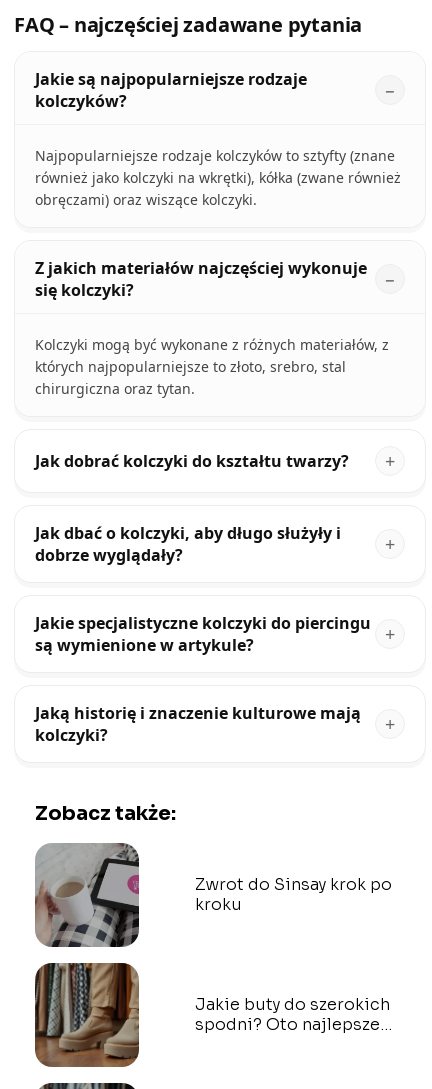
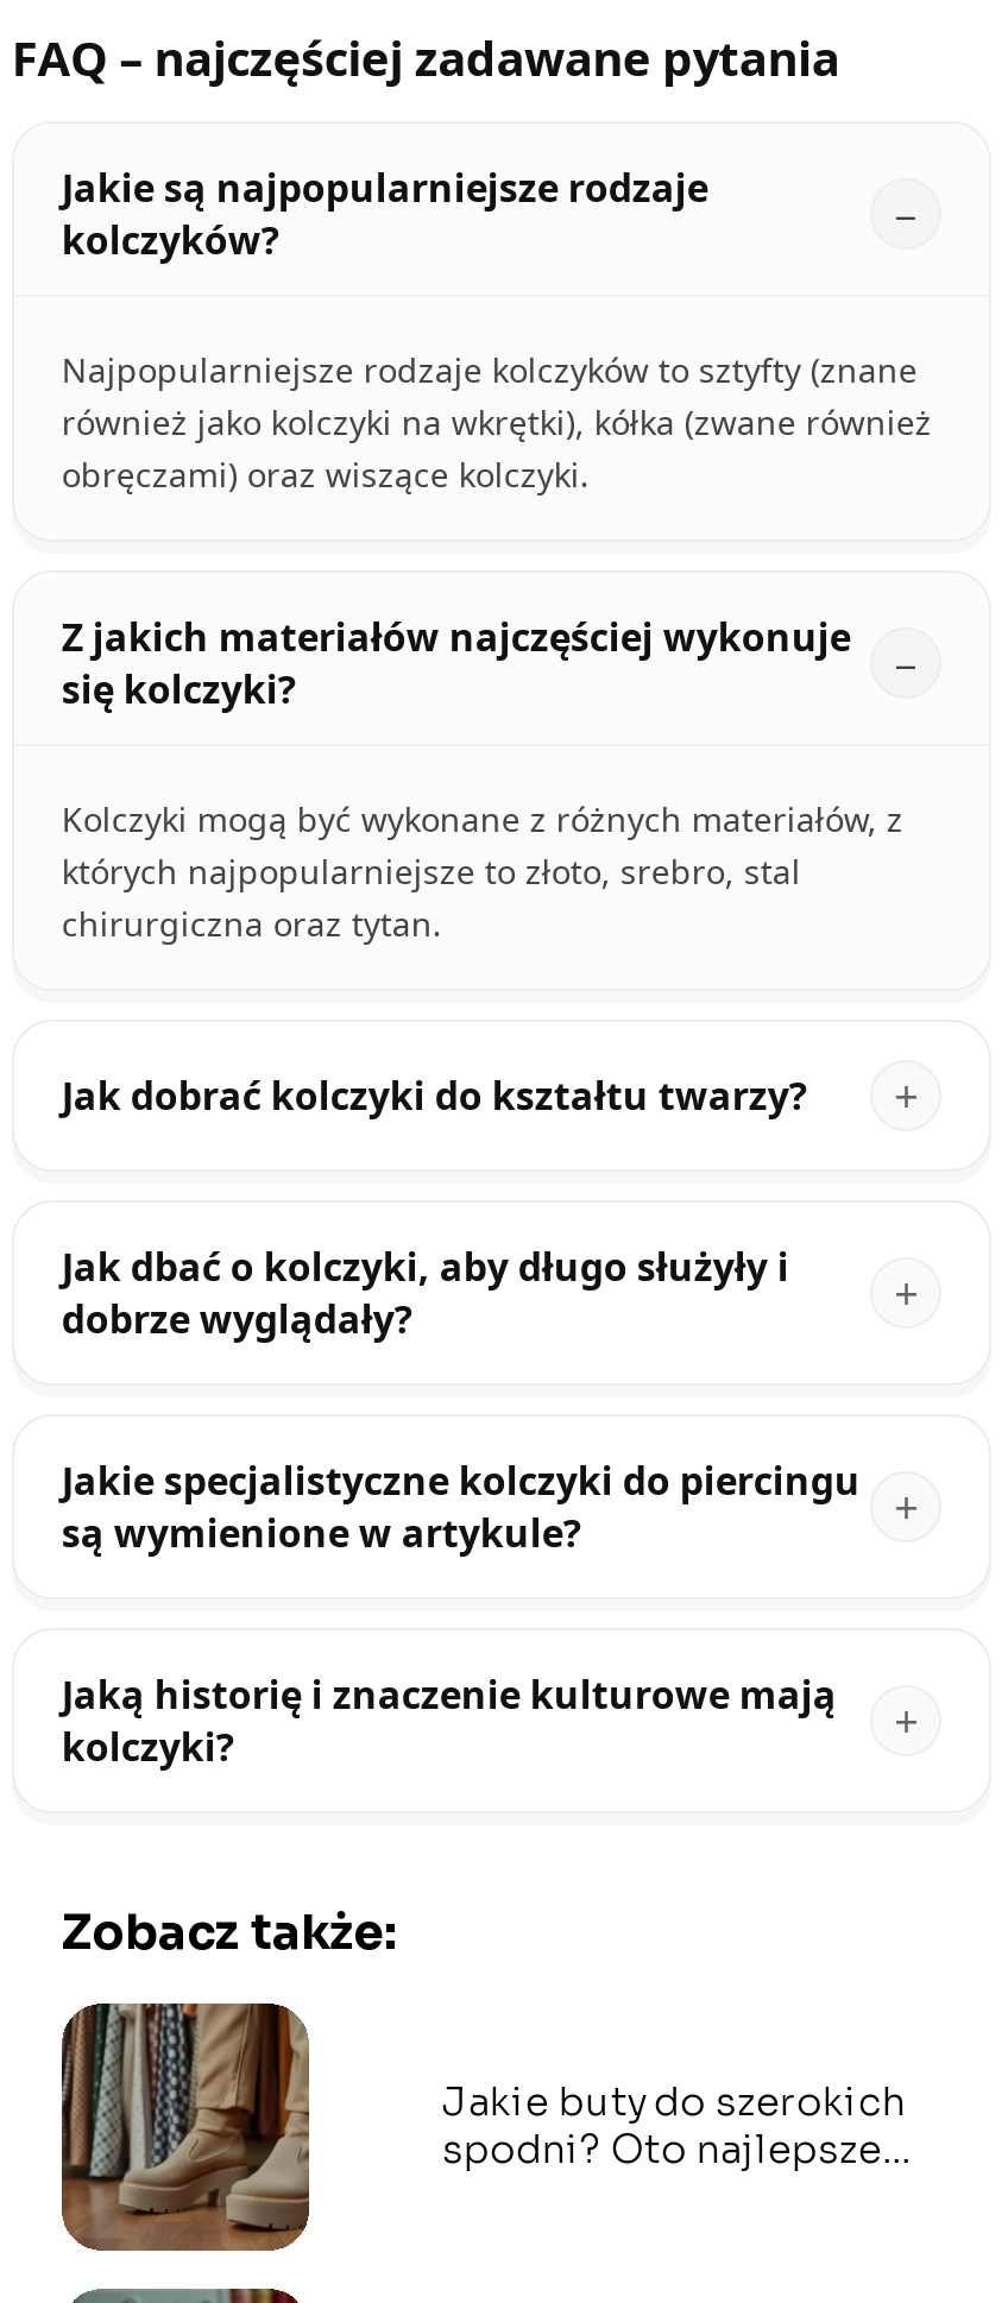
- [image]

- Zwrot do Sinsay krok po
- kroku
